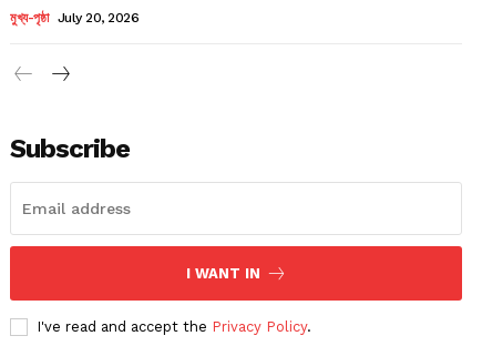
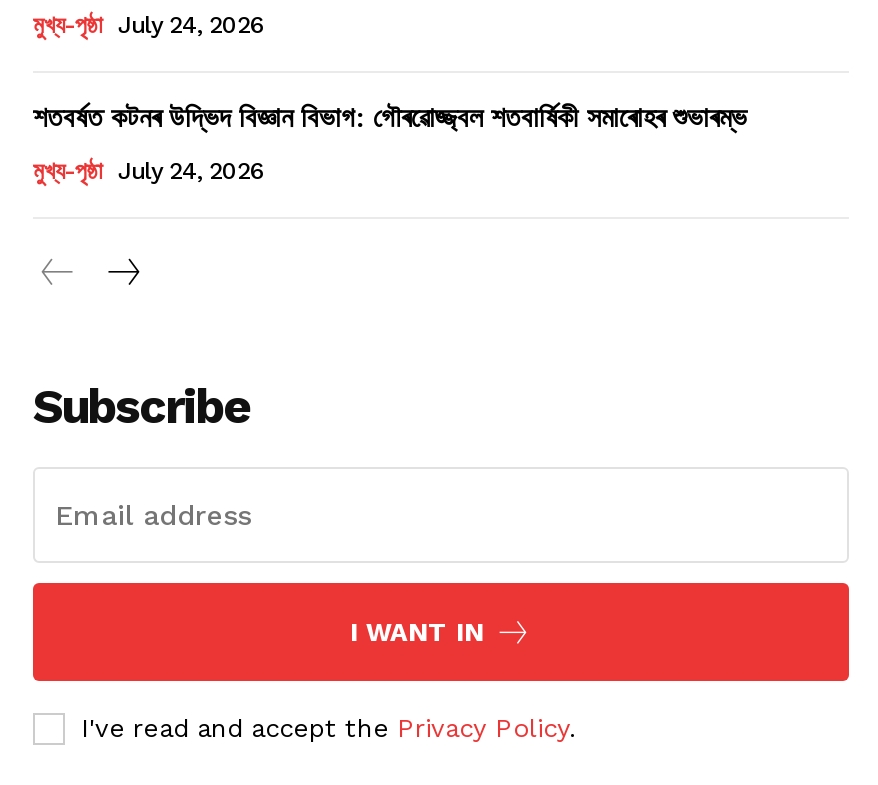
- July 20, 2026
+ July 24, 2026
+ শতবৰ্ষত কটনৰ উদ্ভিদ বিজ্ঞান বিভাগ: গৌৰৱোজ্জ্বল শতবাৰ্ষিকী সমাৰোহৰ শুভাৰম্ভ
+ মুখ্য-পৃষ্ঠা
+ July 24, 2026
